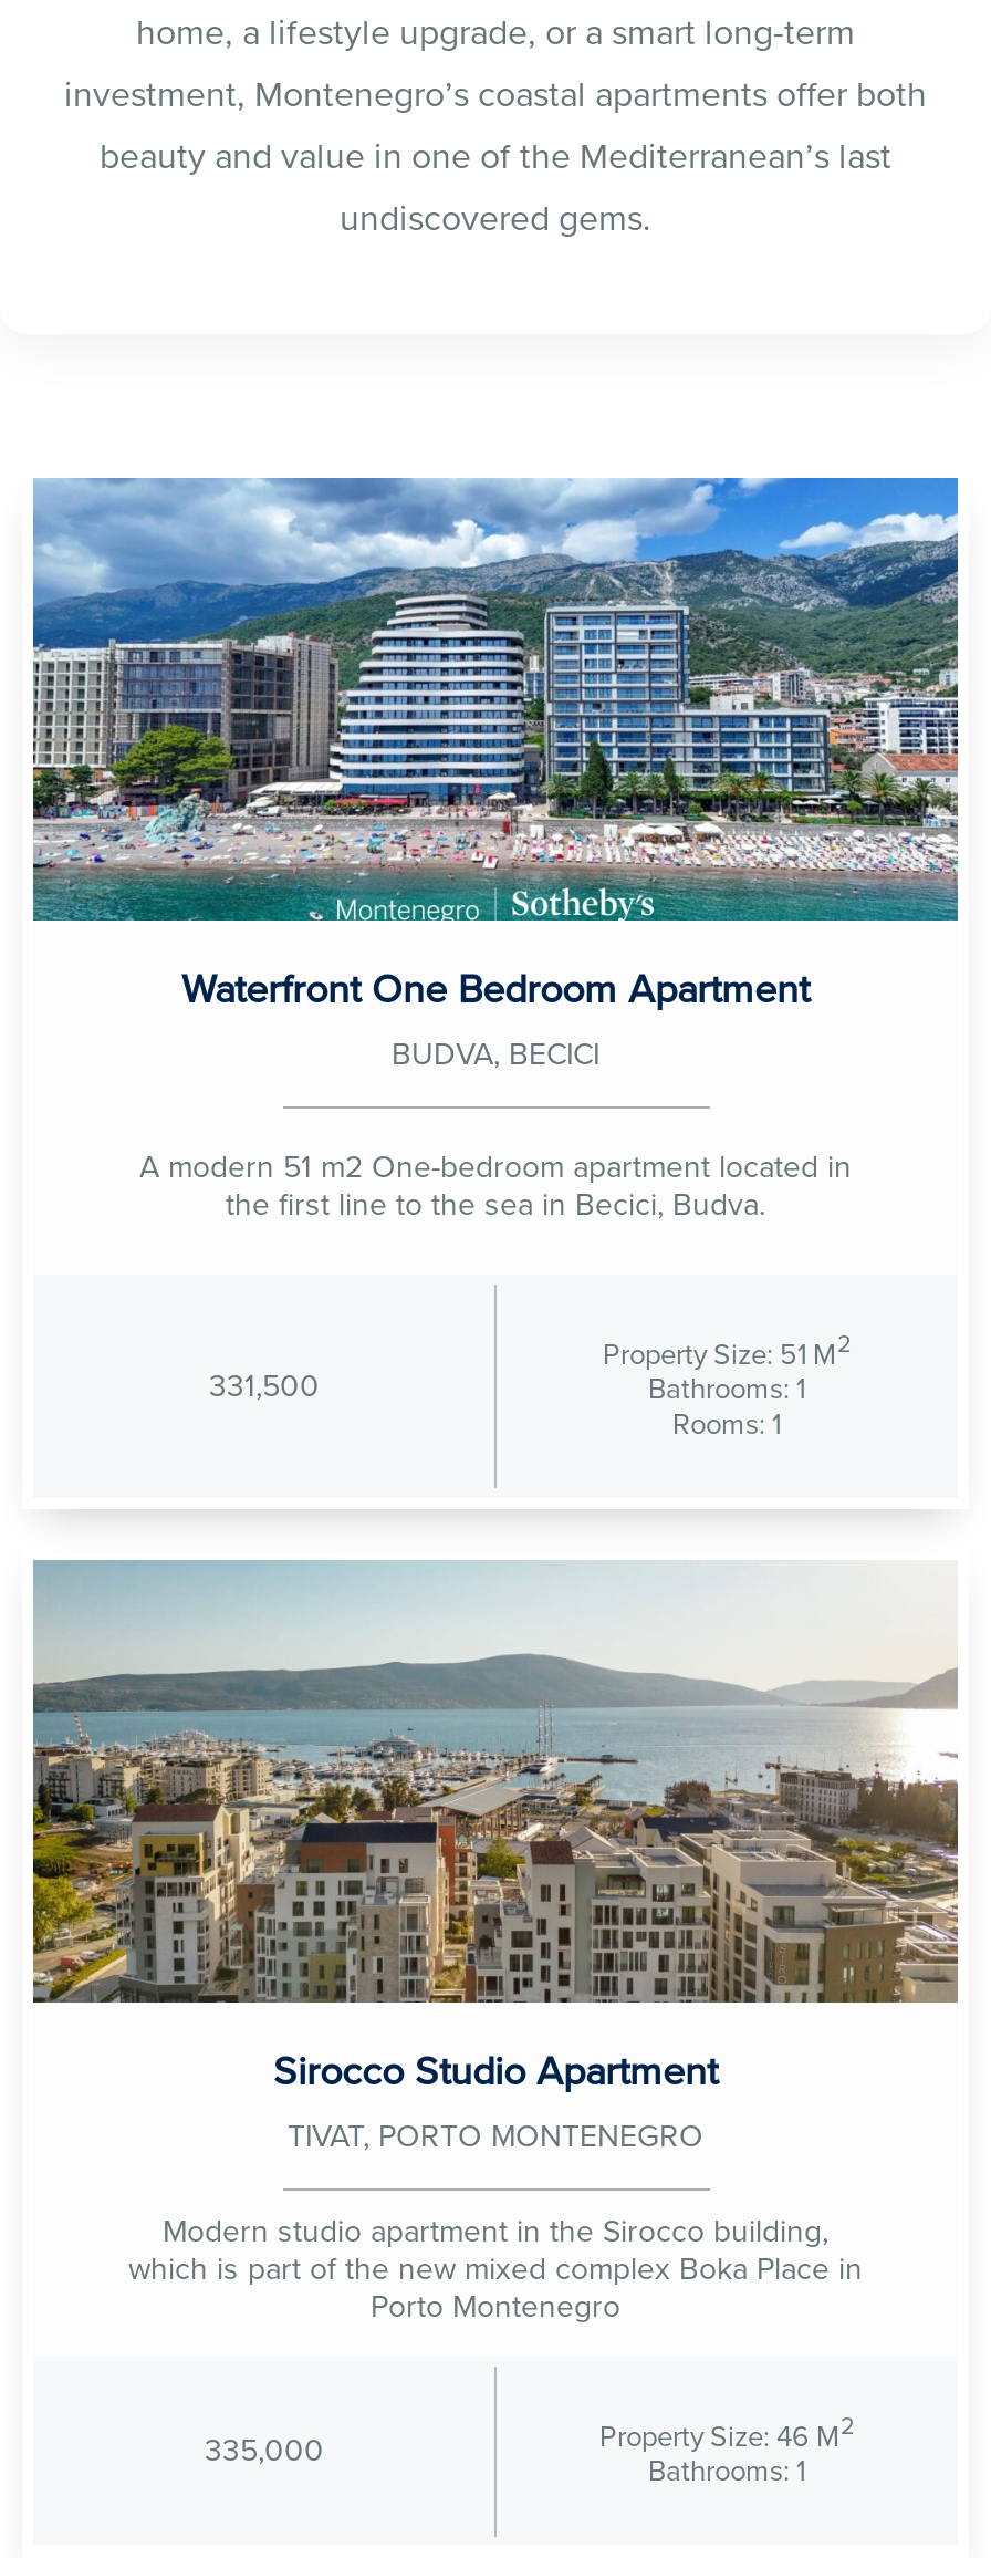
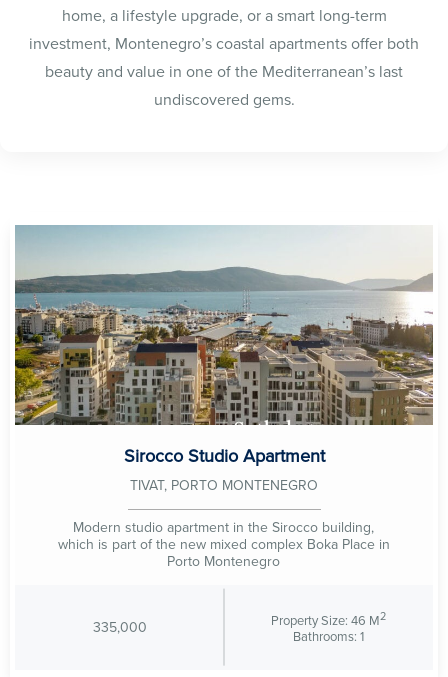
- [image]
- Waterfront One Bedroom Apartment
- BUDVA, BECICI
- A modern 51 m2 One-bedroom apartment located in
- the first line to the sea in Becici, Budva.

- Property Size: 51 M2
- Bathrooms: 1
- Rooms: 1

- 331,500
